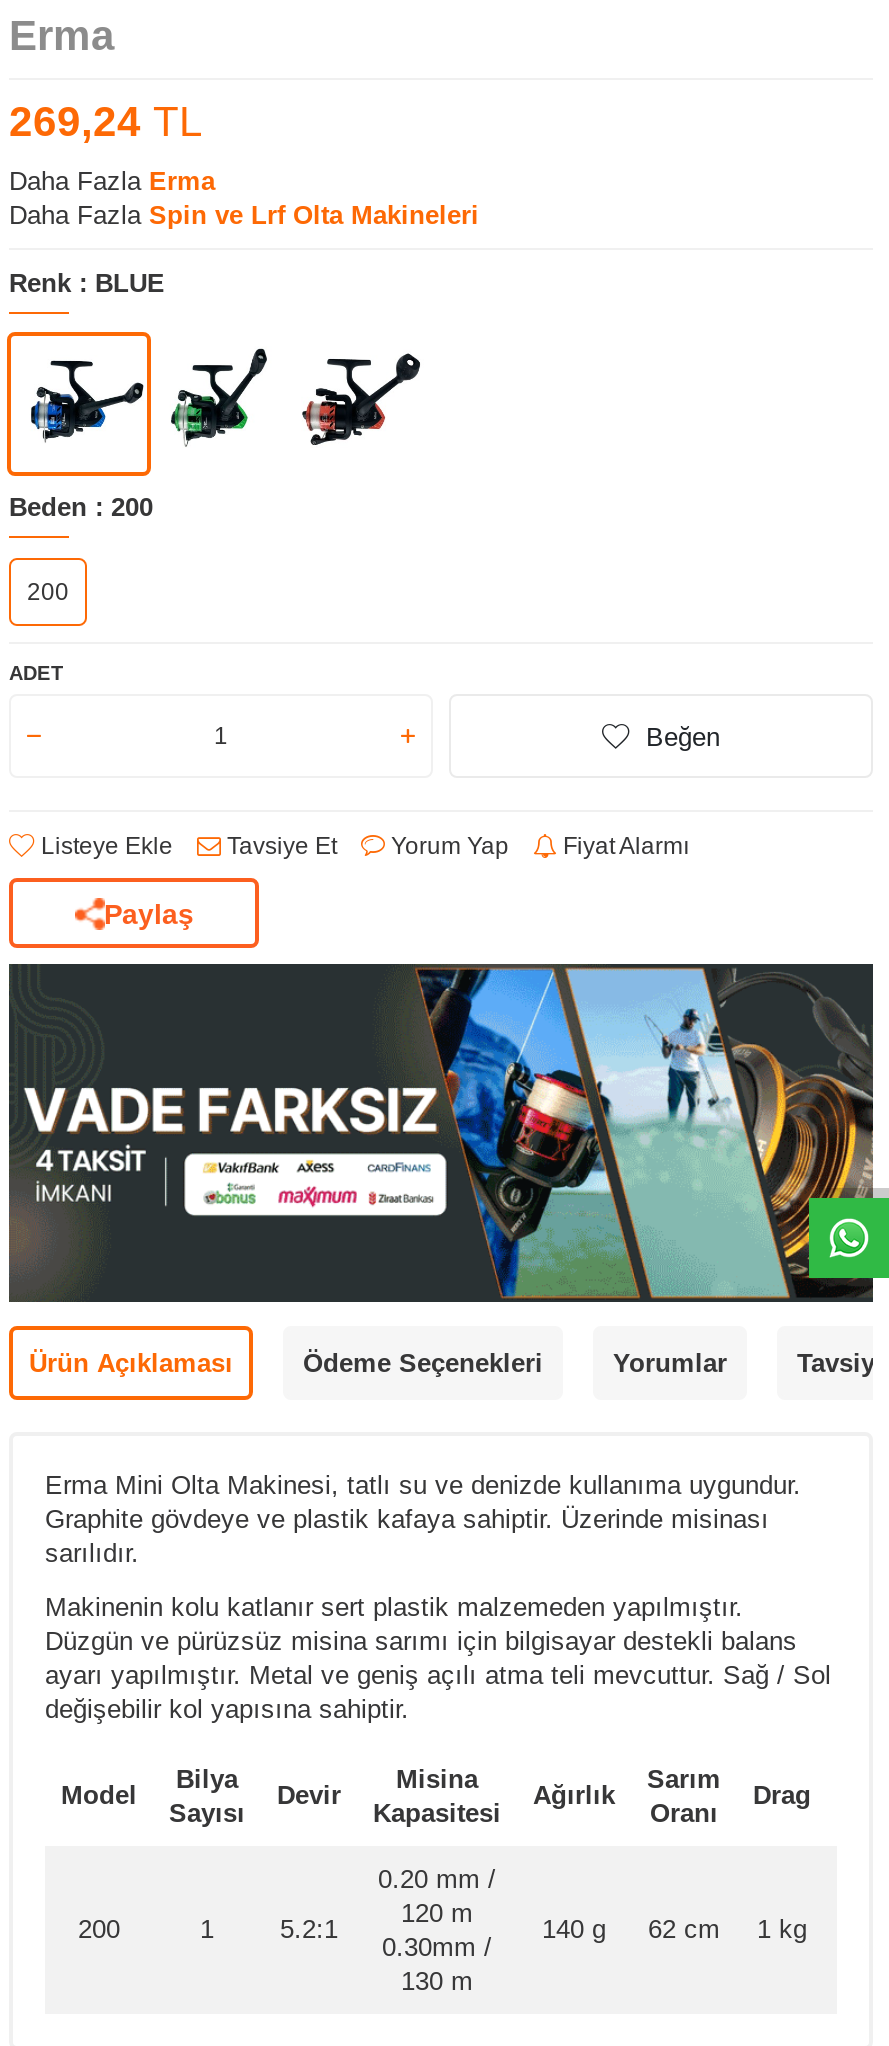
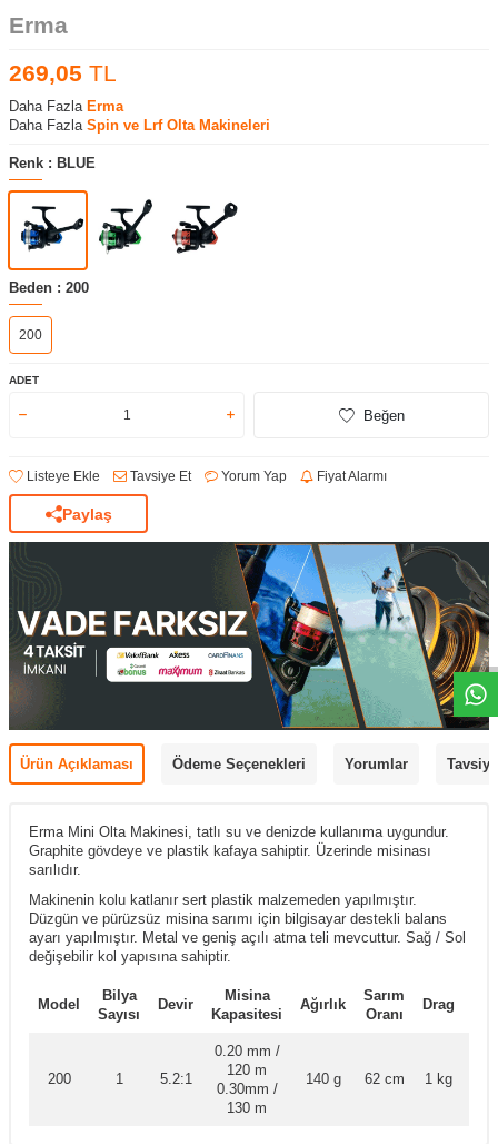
- 269,24 TL
+ 269,05 TL
